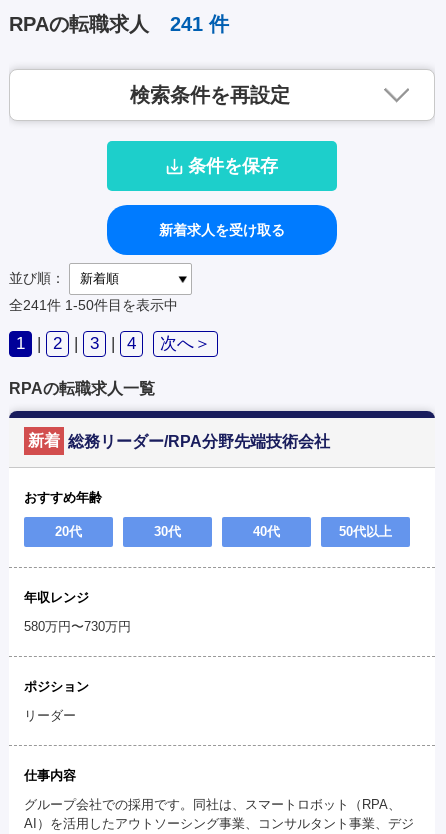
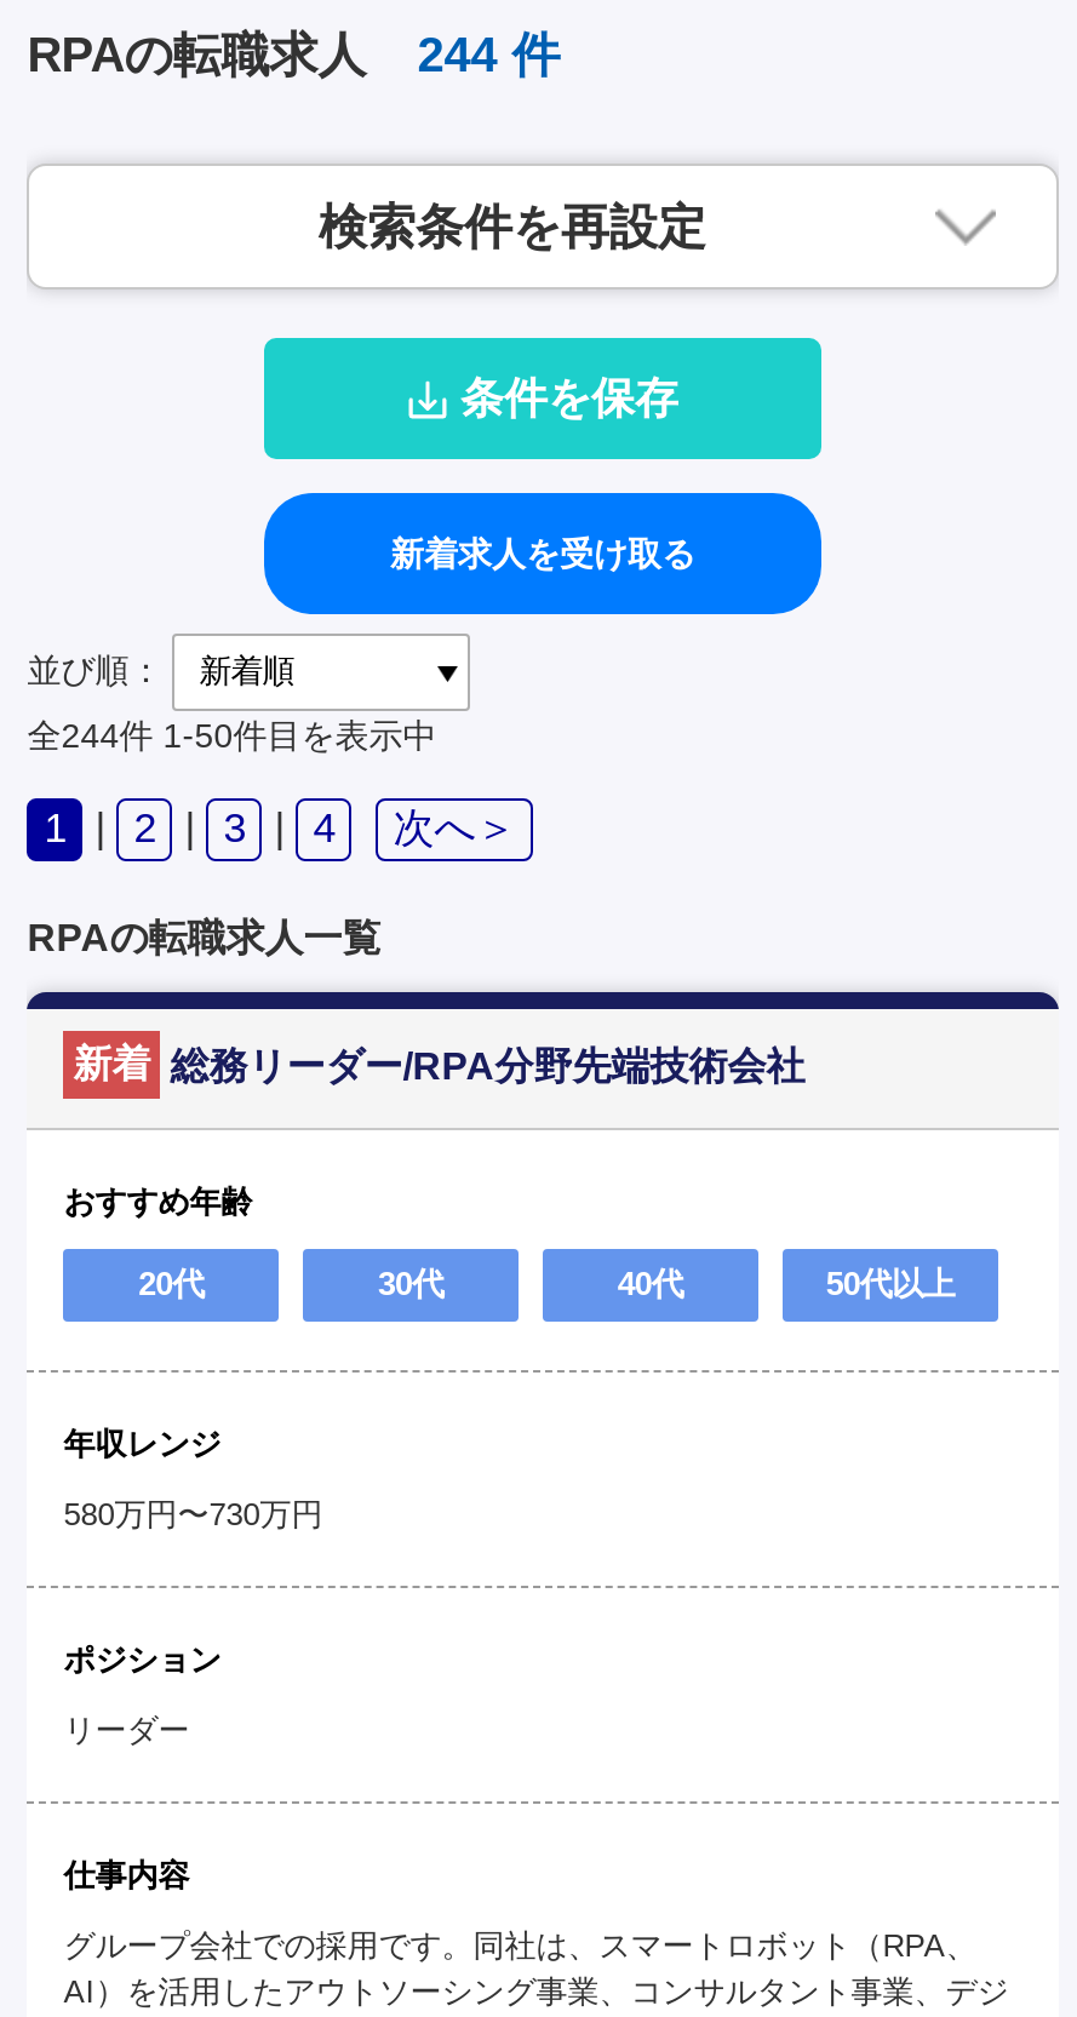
- RPAの転職求人 241件
+ RPAの転職求人 244件

- 全241件 1-50件目を表示中
+ 全244件 1-50件目を表示中
